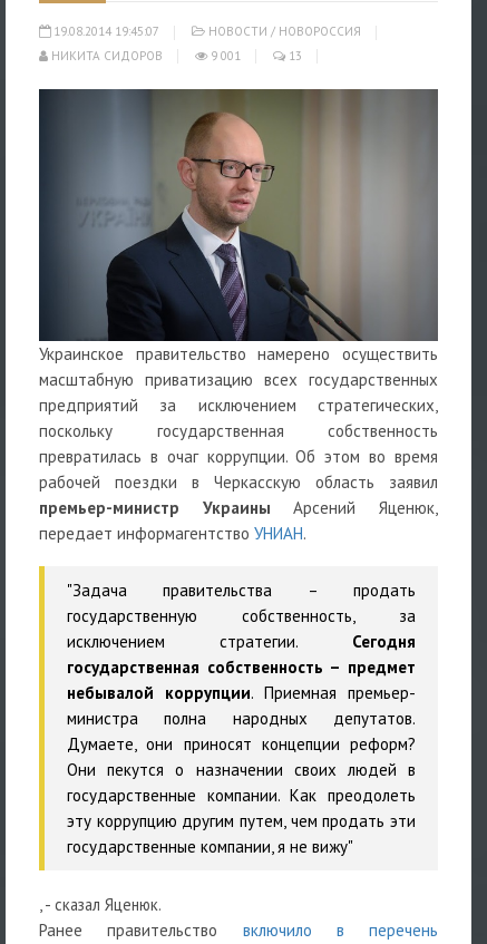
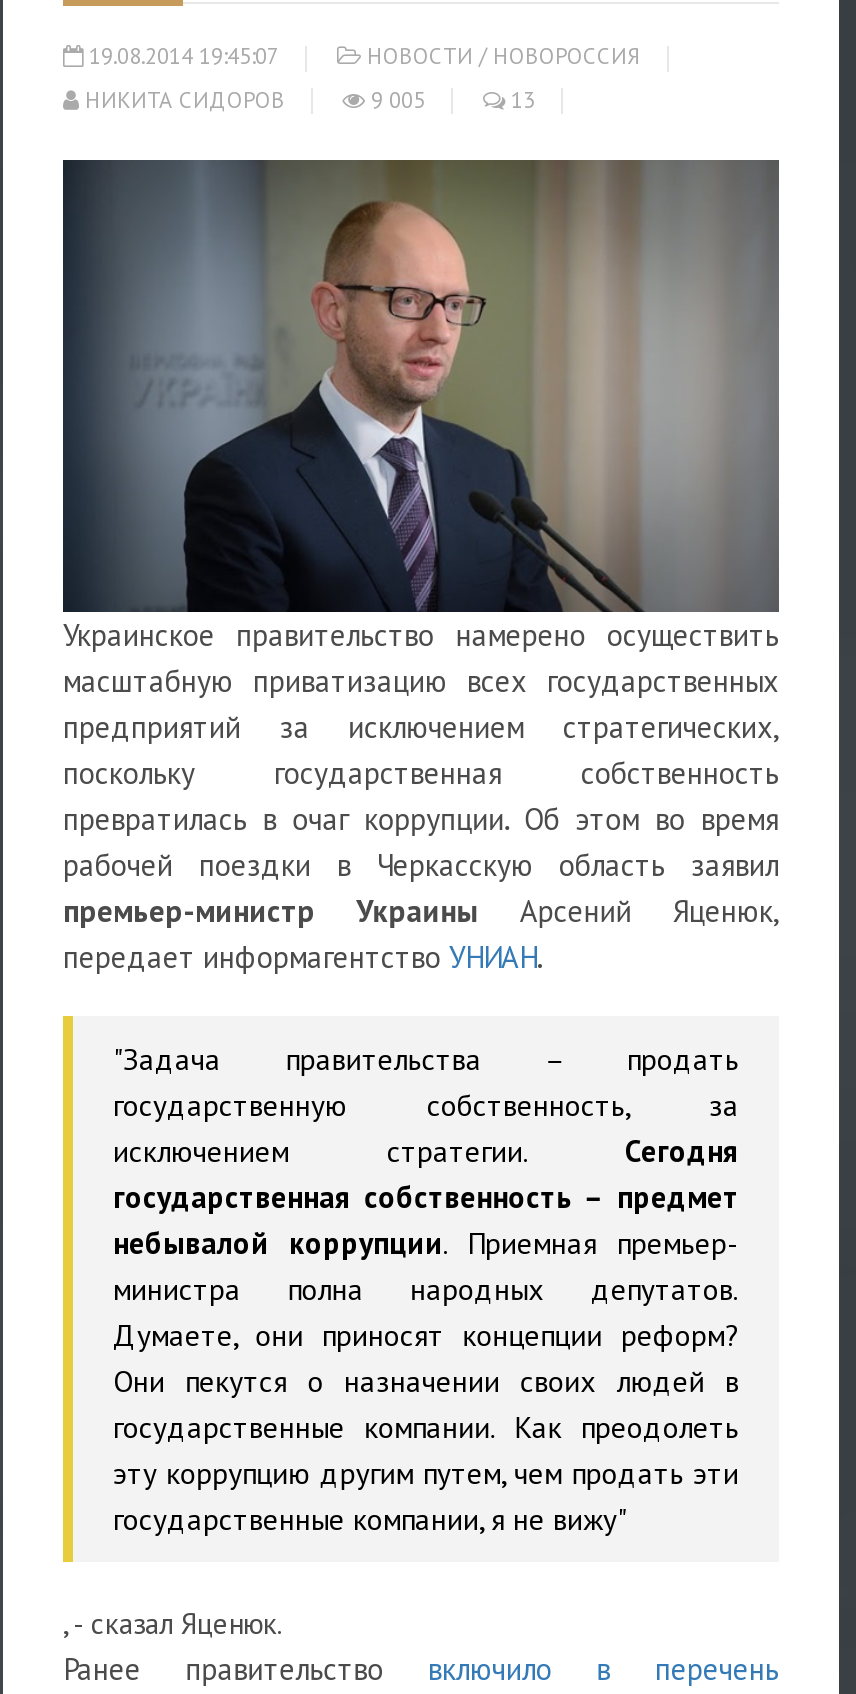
- 9 001
+ 9 005
